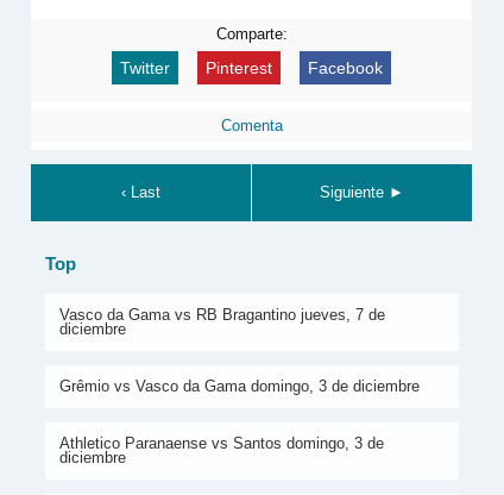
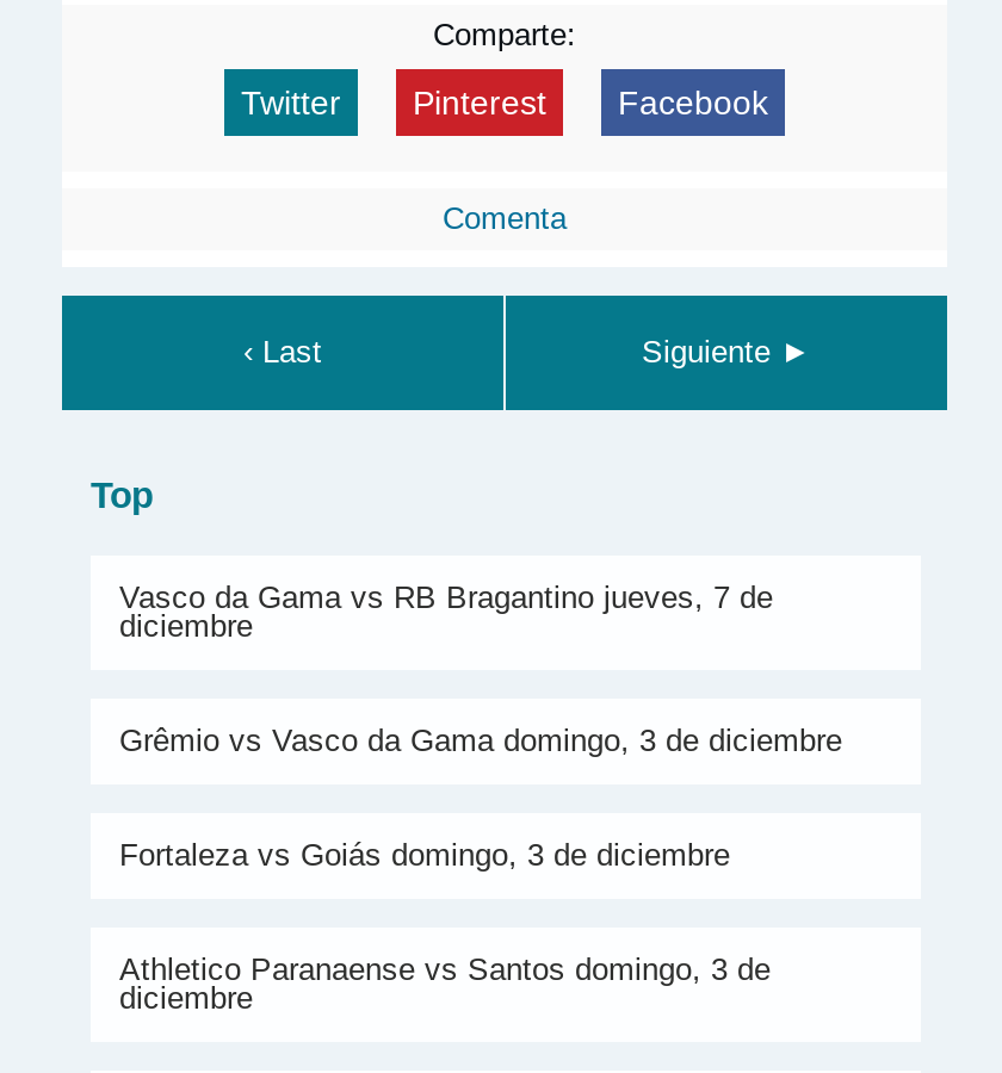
+ Fortaleza vs Goiás domingo, 3 de diciembre
